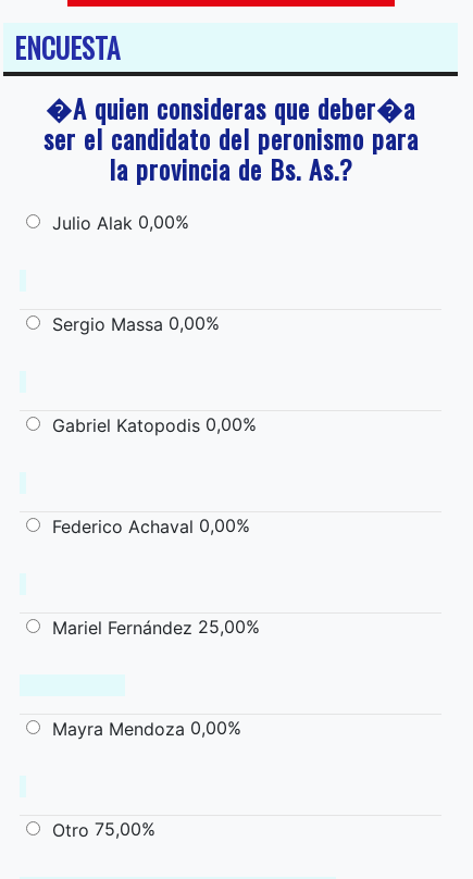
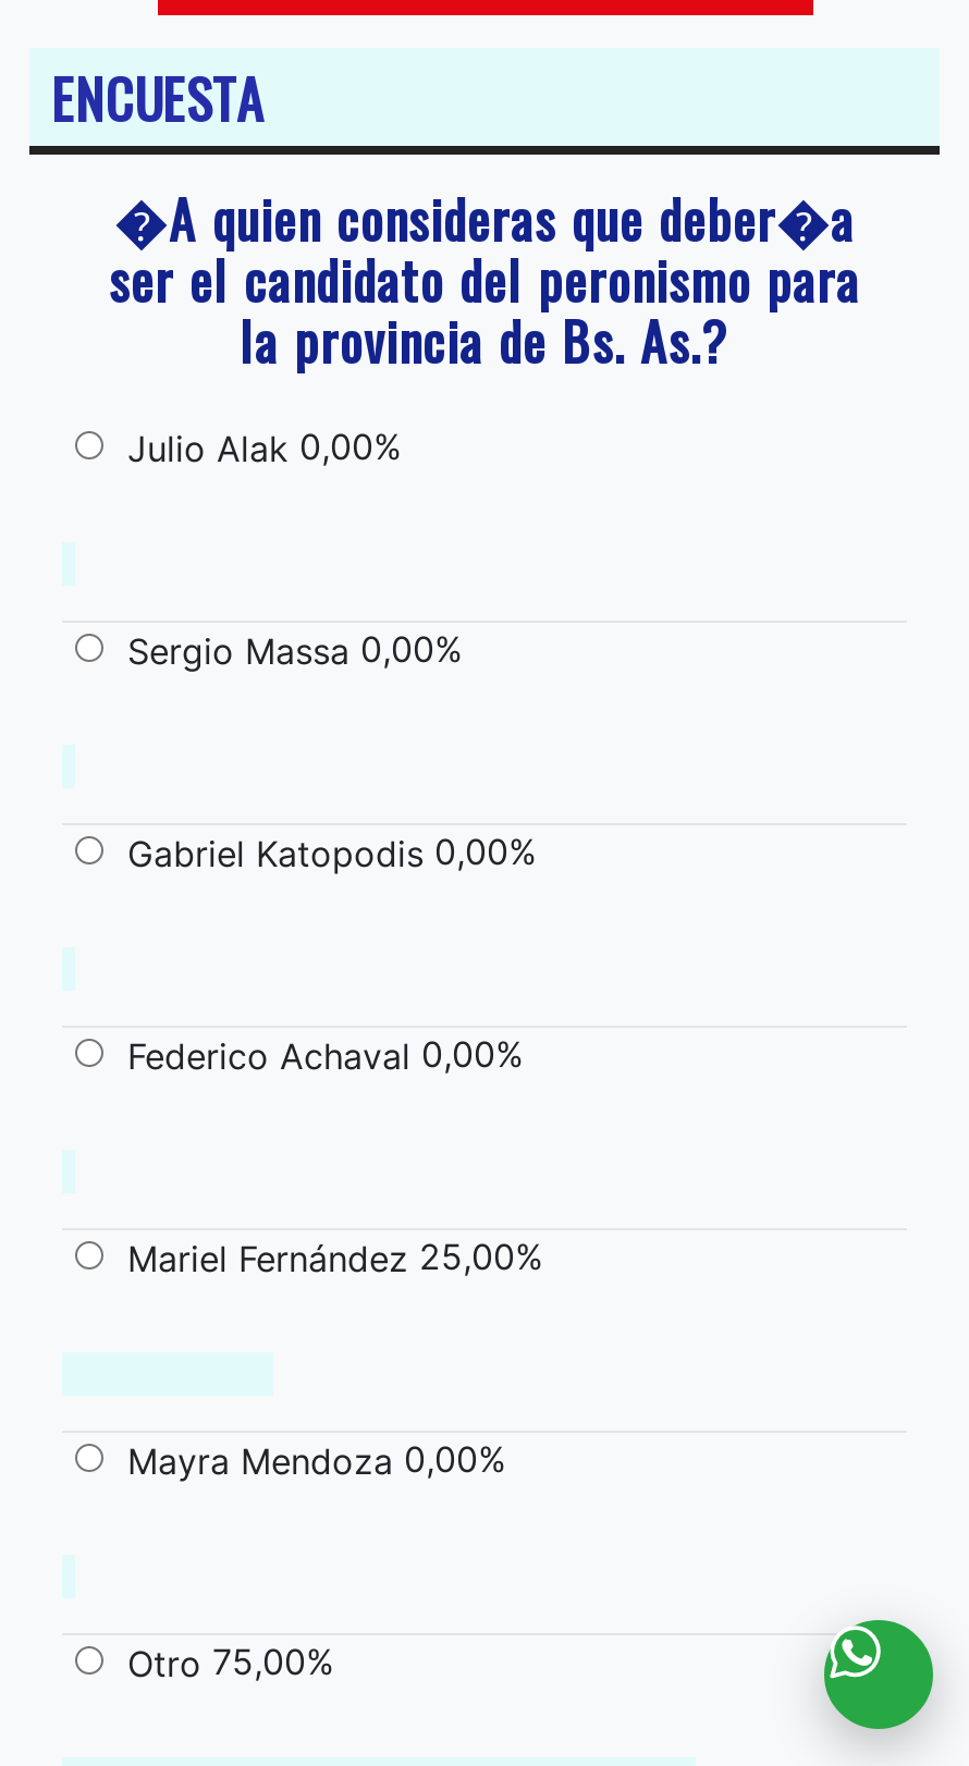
+ [image]
